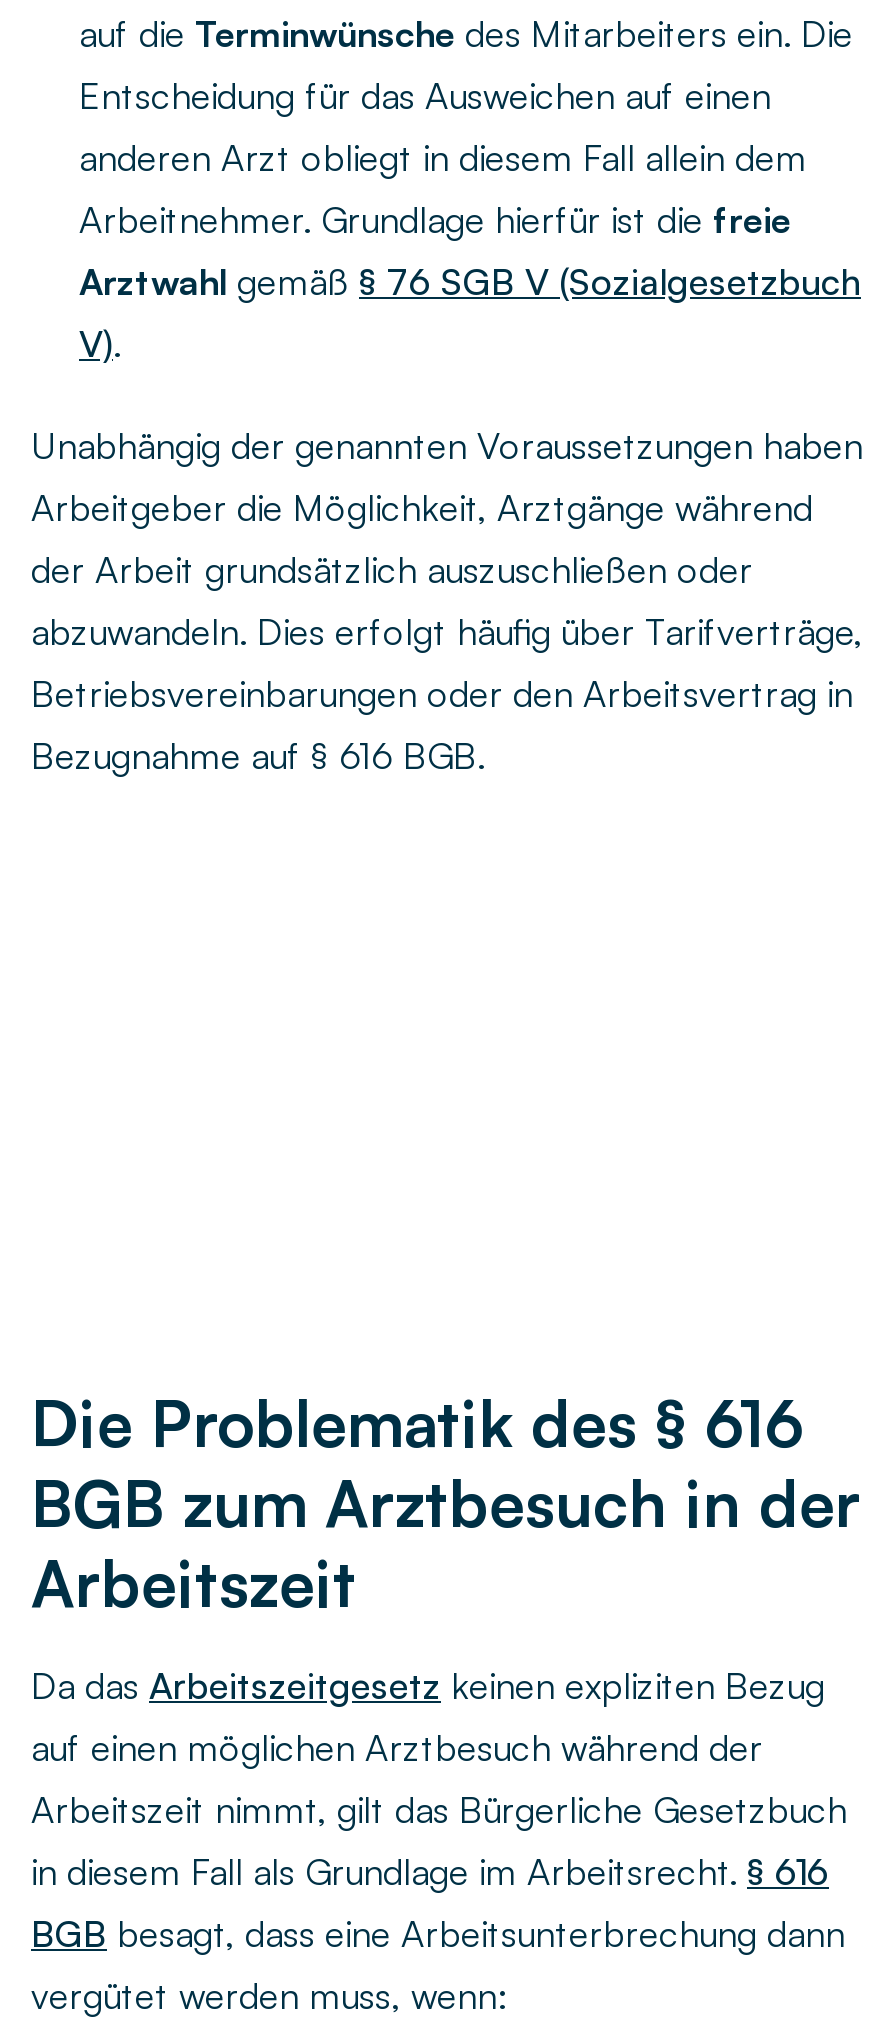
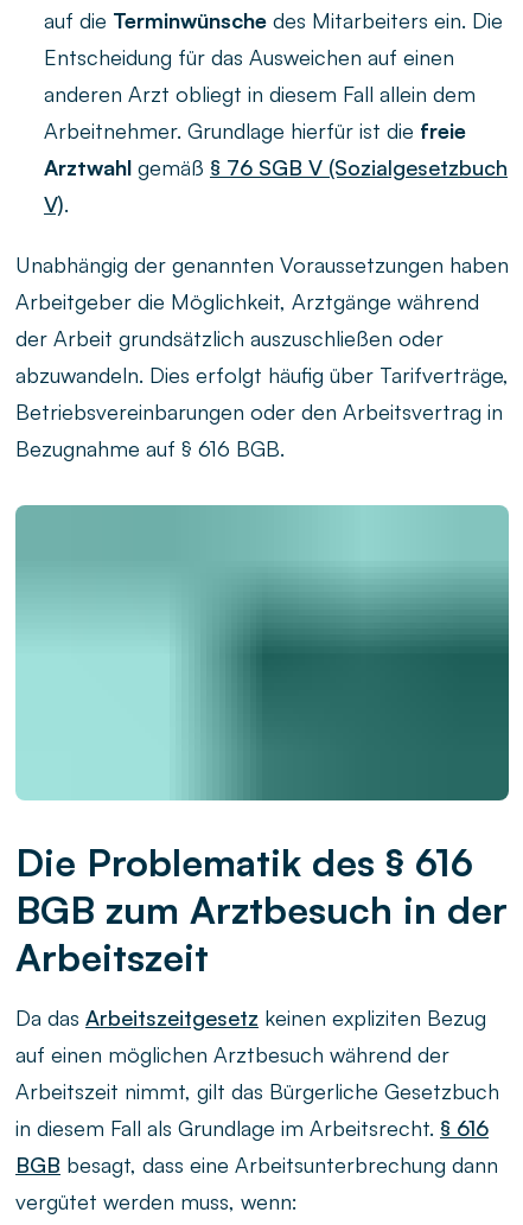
+ [image]
